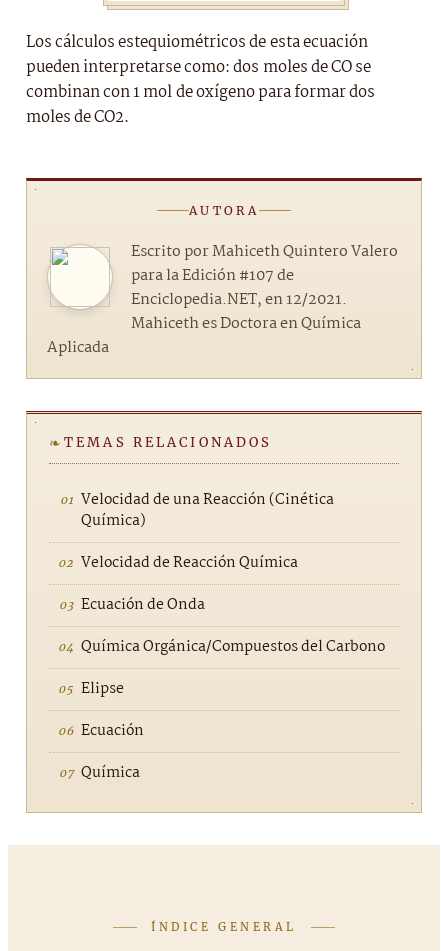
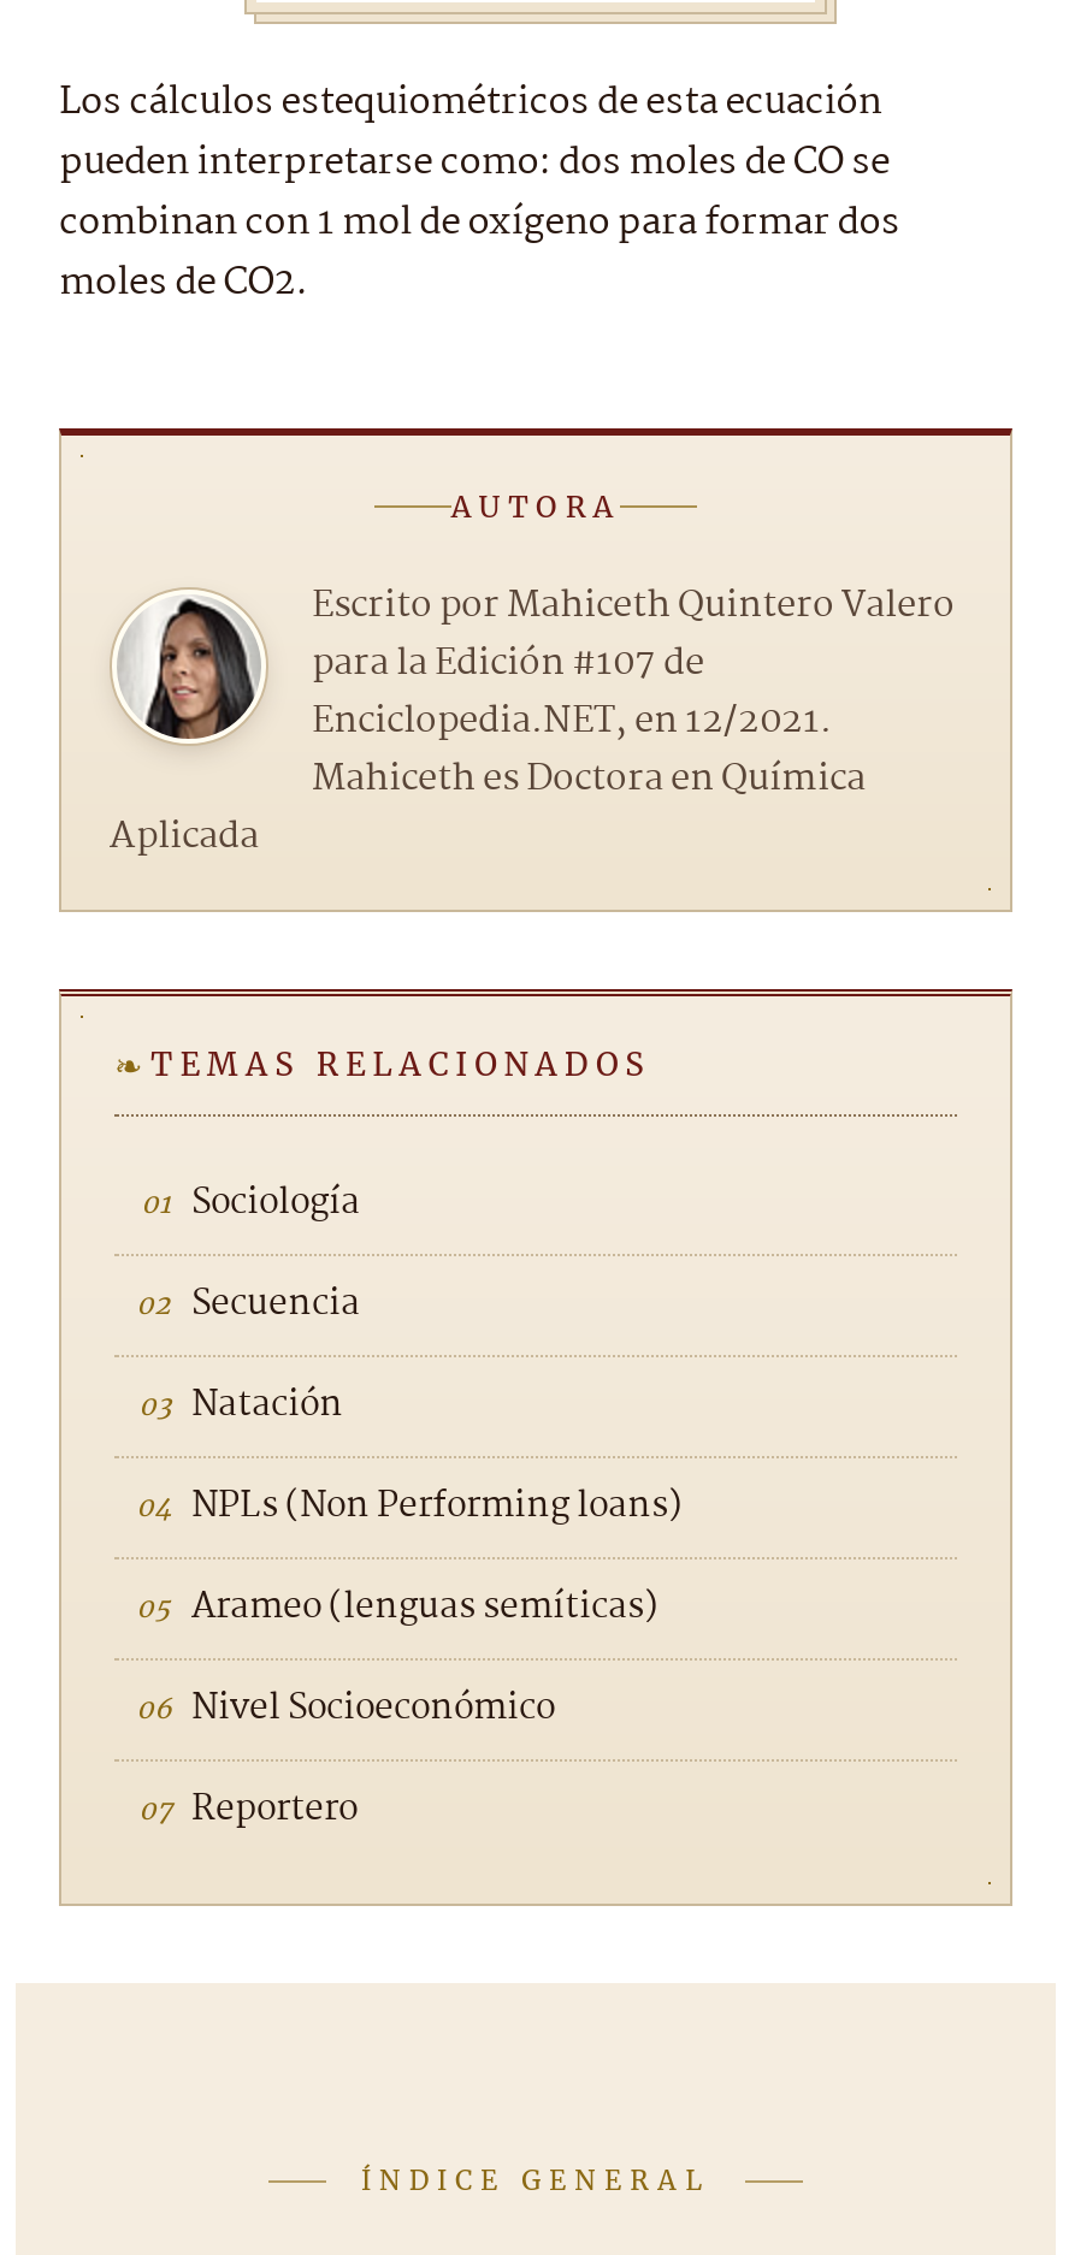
- [image]
+ [image]

- Velocidad de una Reacción (Cinética
- Química)
+ Sociología

- Velocidad de Reacción Química
+ Secuencia

- Ecuación de Onda
+ Natación

- Química Orgánica/Compuestos del Carbono
+ NPLs (Non Performing loans)

- Elipse
+ Arameo (lenguas semíticas)

- Ecuación
+ Nivel Socioeconómico

- Química
+ Reportero
